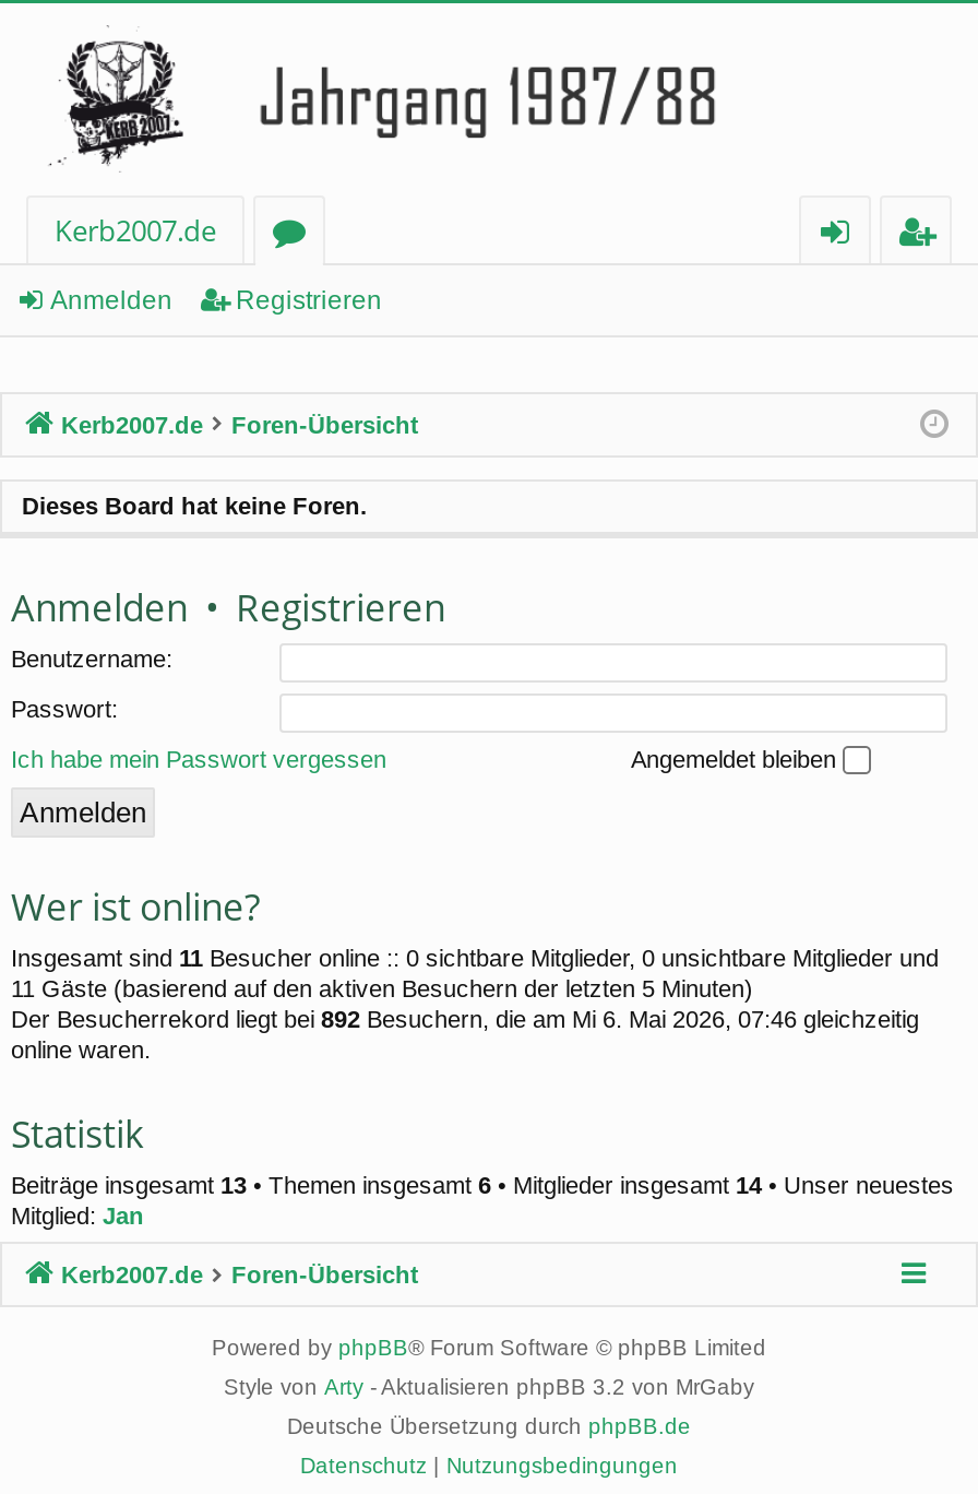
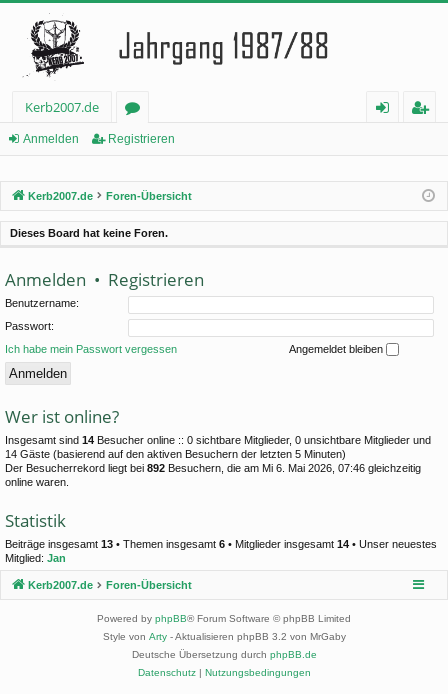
- Insgesamt sind 11 Besucher online :: 0 sichtbare Mitglieder, 0 unsichtbare Mitglieder und
+ Insgesamt sind 14 Besucher online :: 0 sichtbare Mitglieder, 0 unsichtbare Mitglieder und

- 11 Gäste (basierend auf den aktiven Besuchern der letzten 5 Minuten)
+ 14 Gäste (basierend auf den aktiven Besuchern der letzten 5 Minuten)
